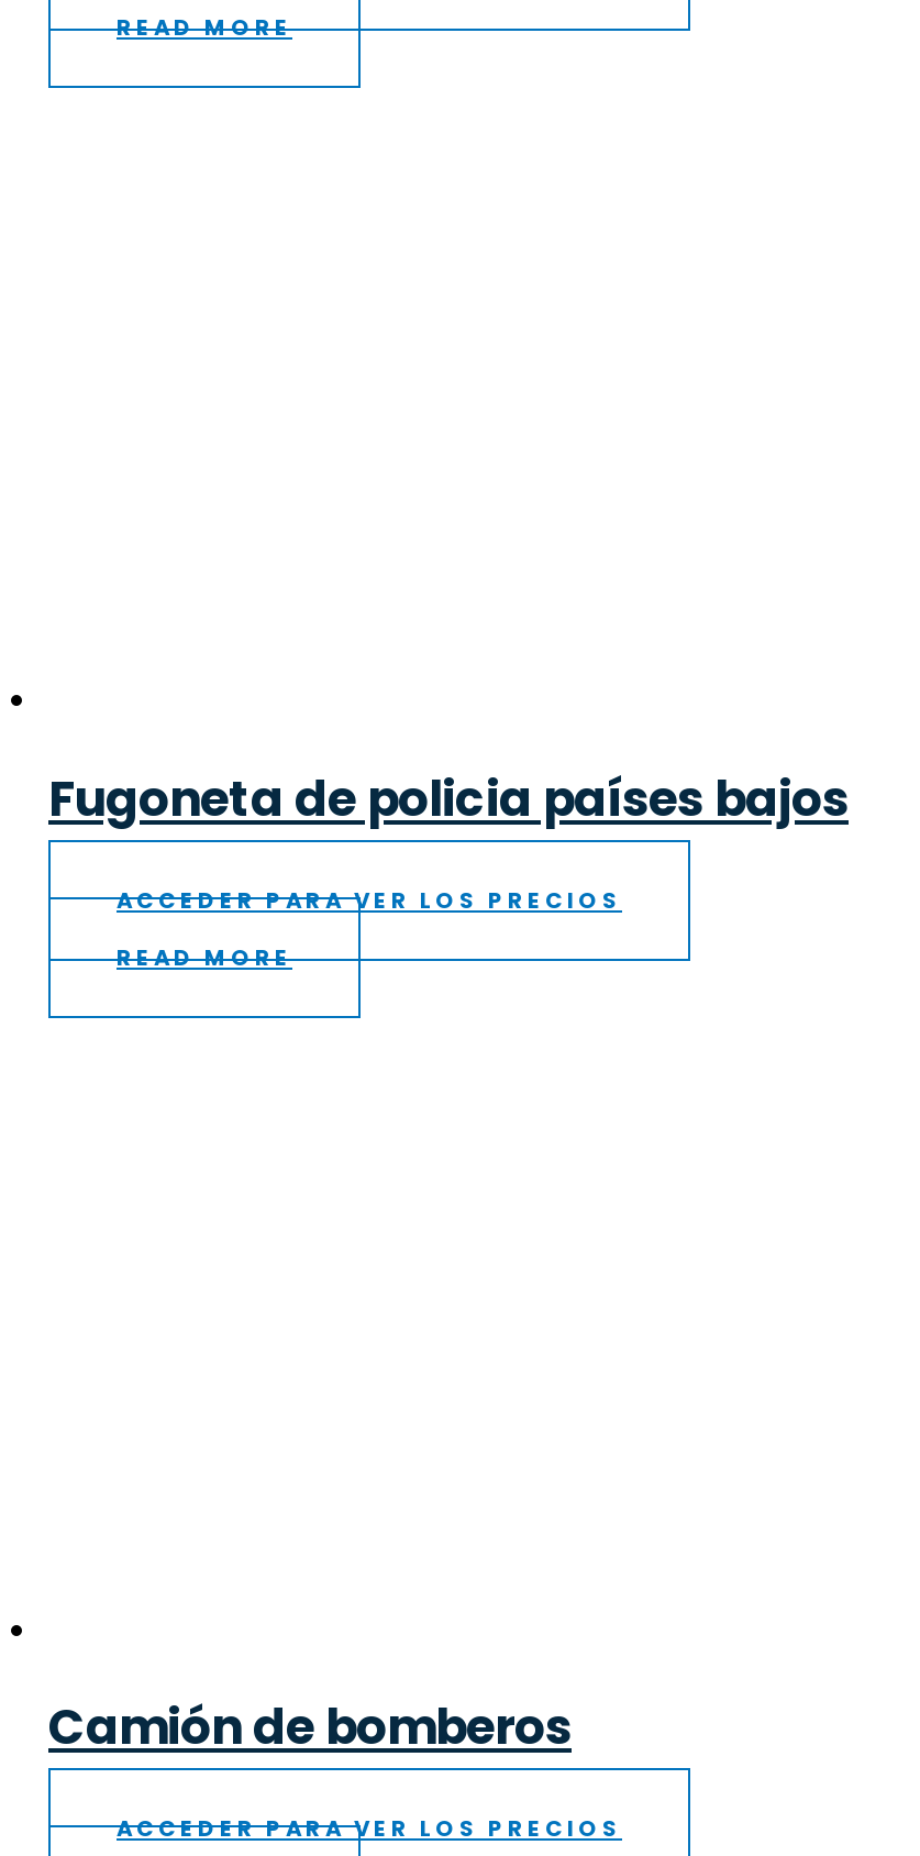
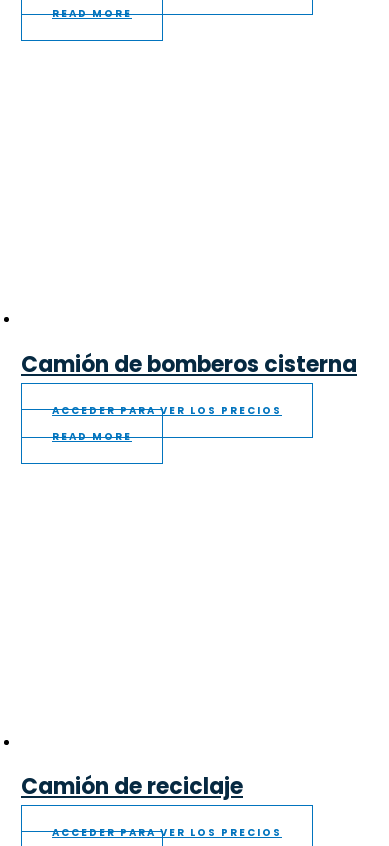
- Fugoneta de policia países bajos
+ Camión de bomberos cisterna

- Camión de bomberos
+ Camión de reciclaje
